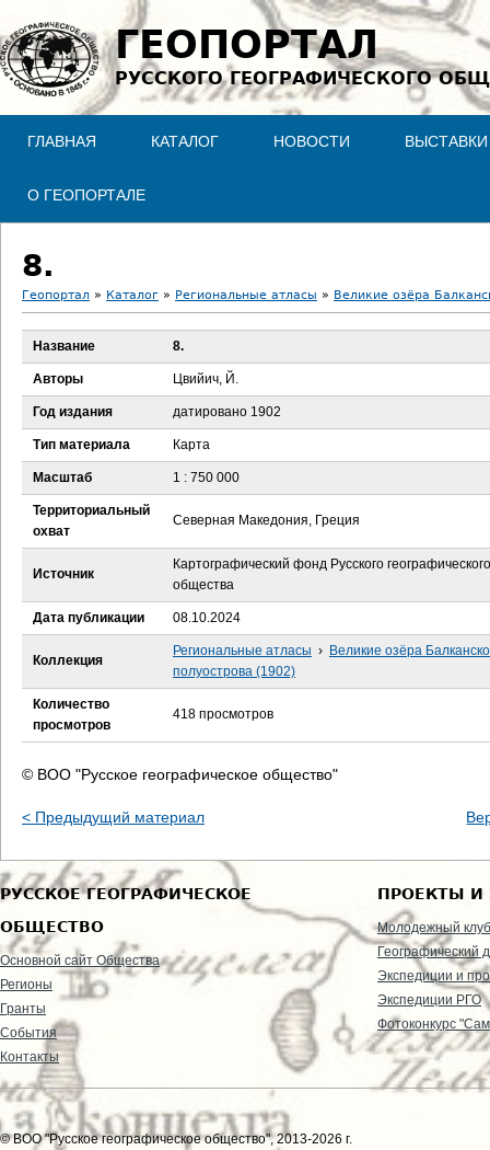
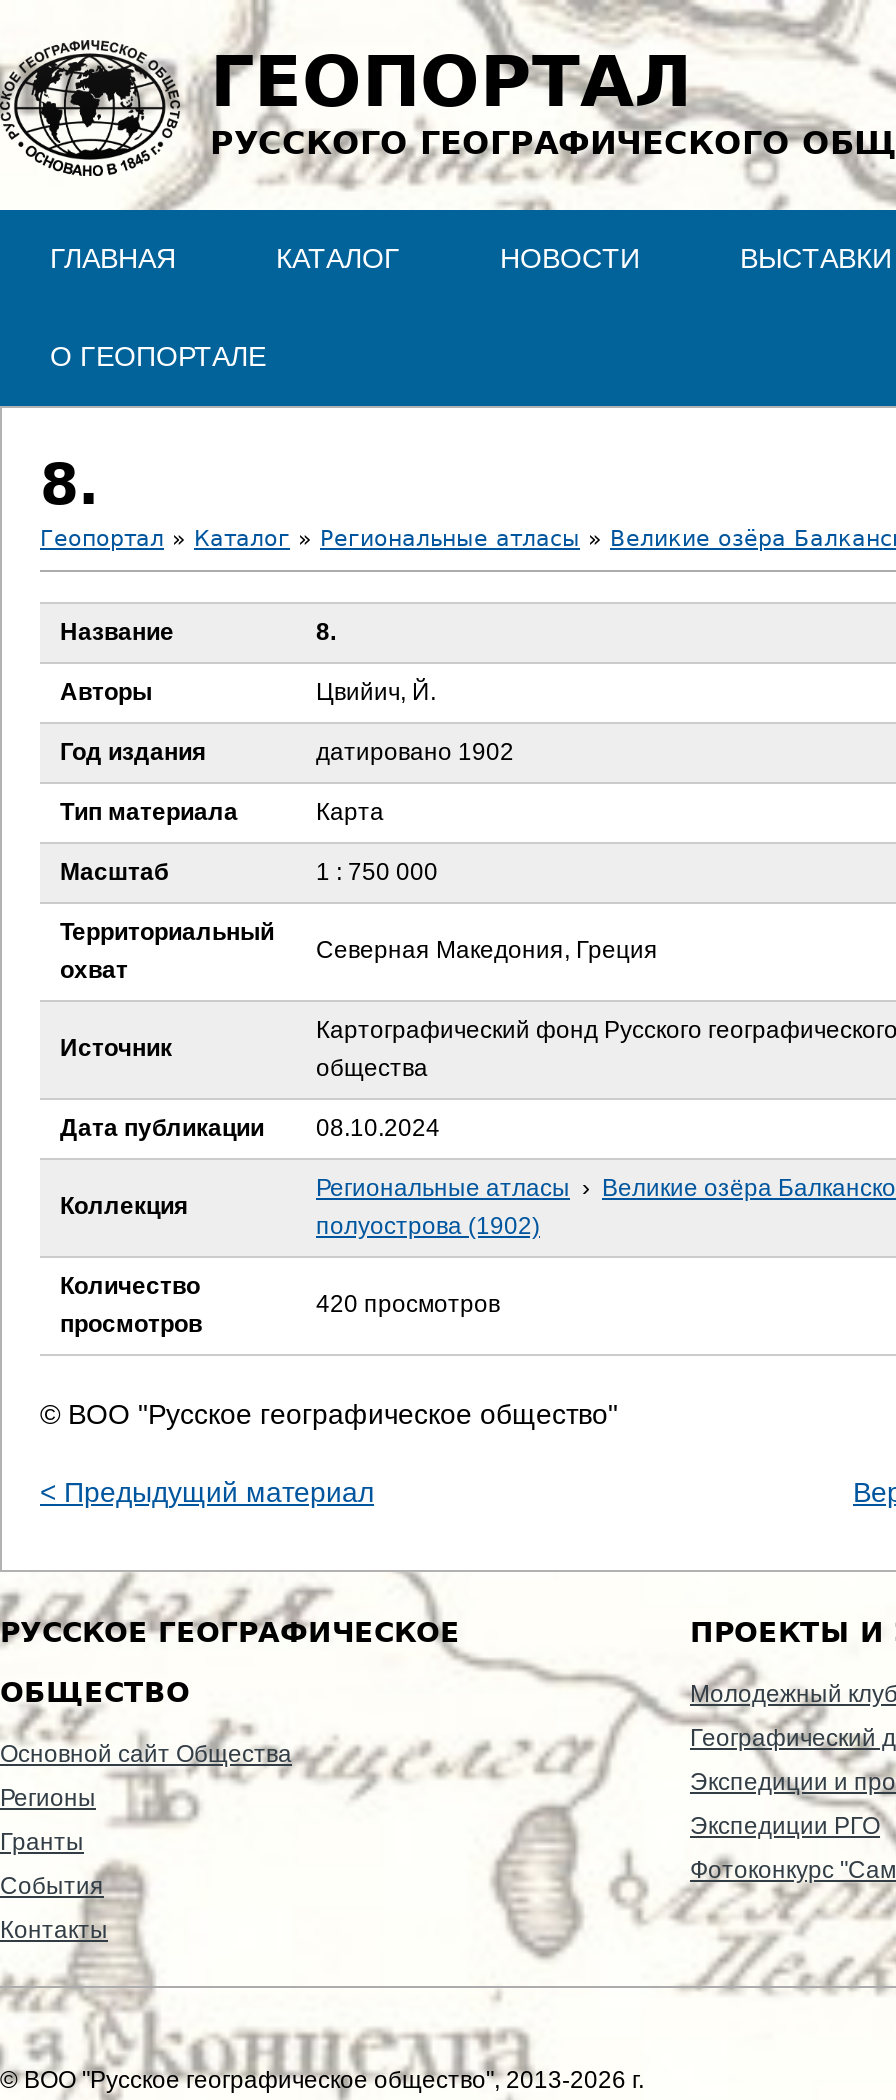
- 418 просмотров
+ 420 просмотров
